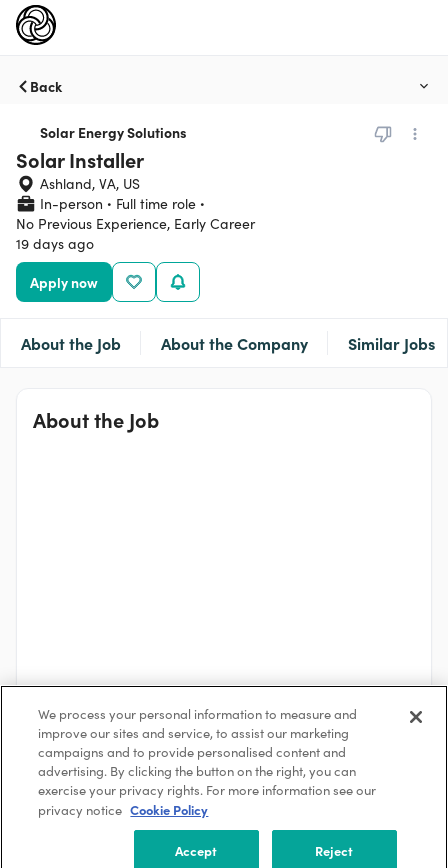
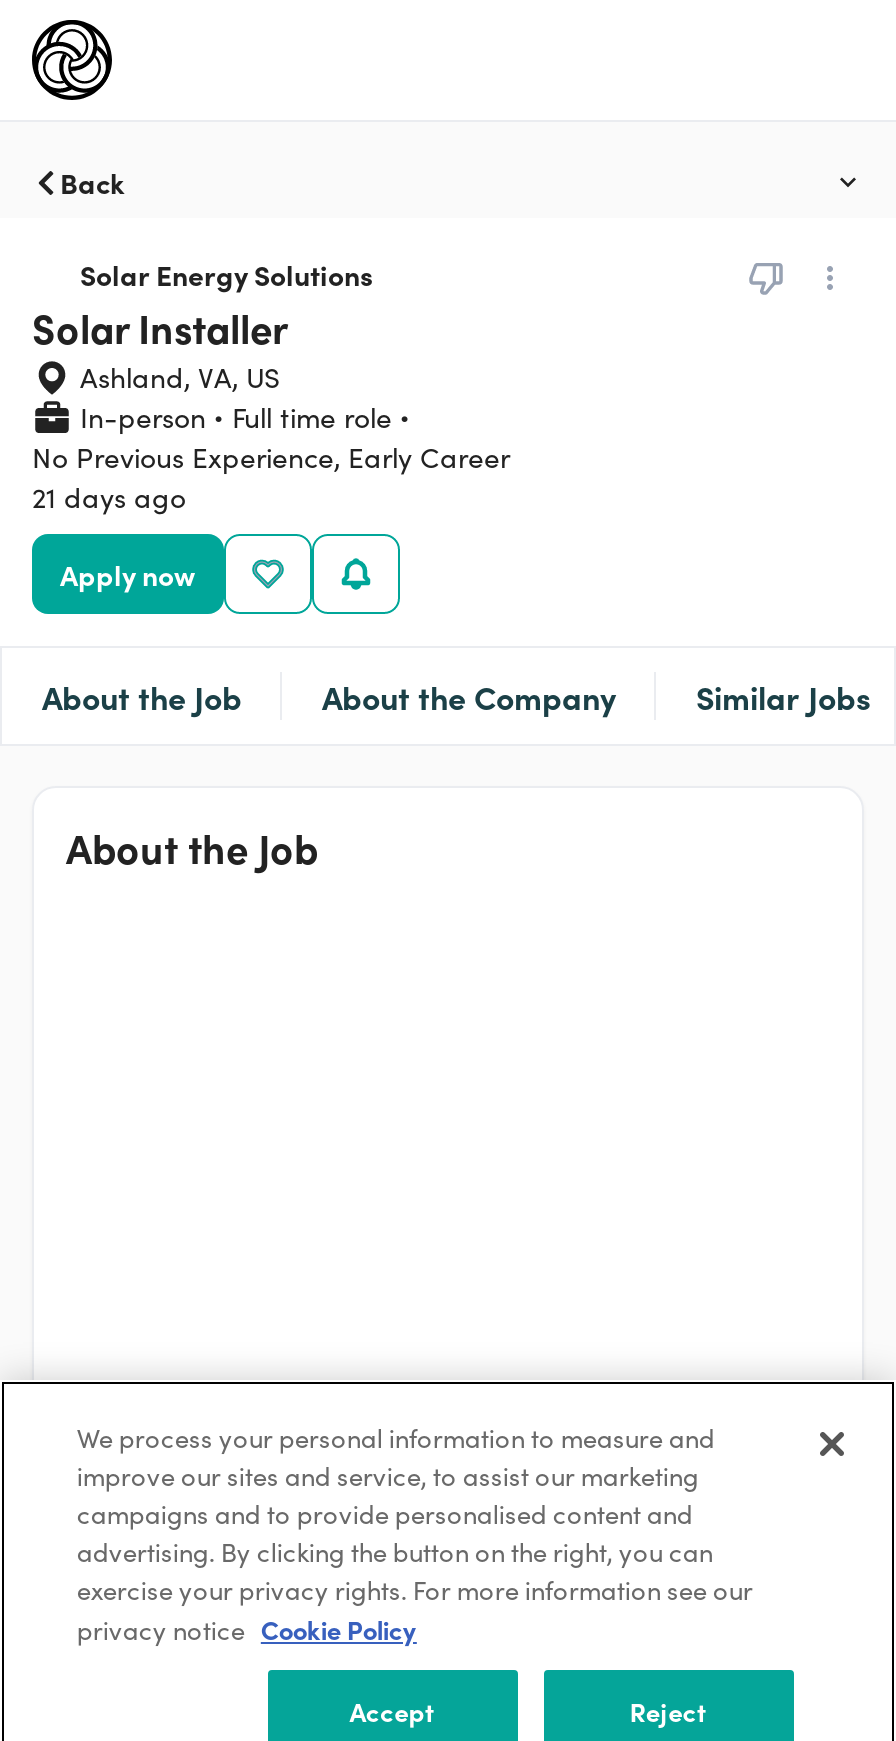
- 19 days ago
+ 21 days ago
